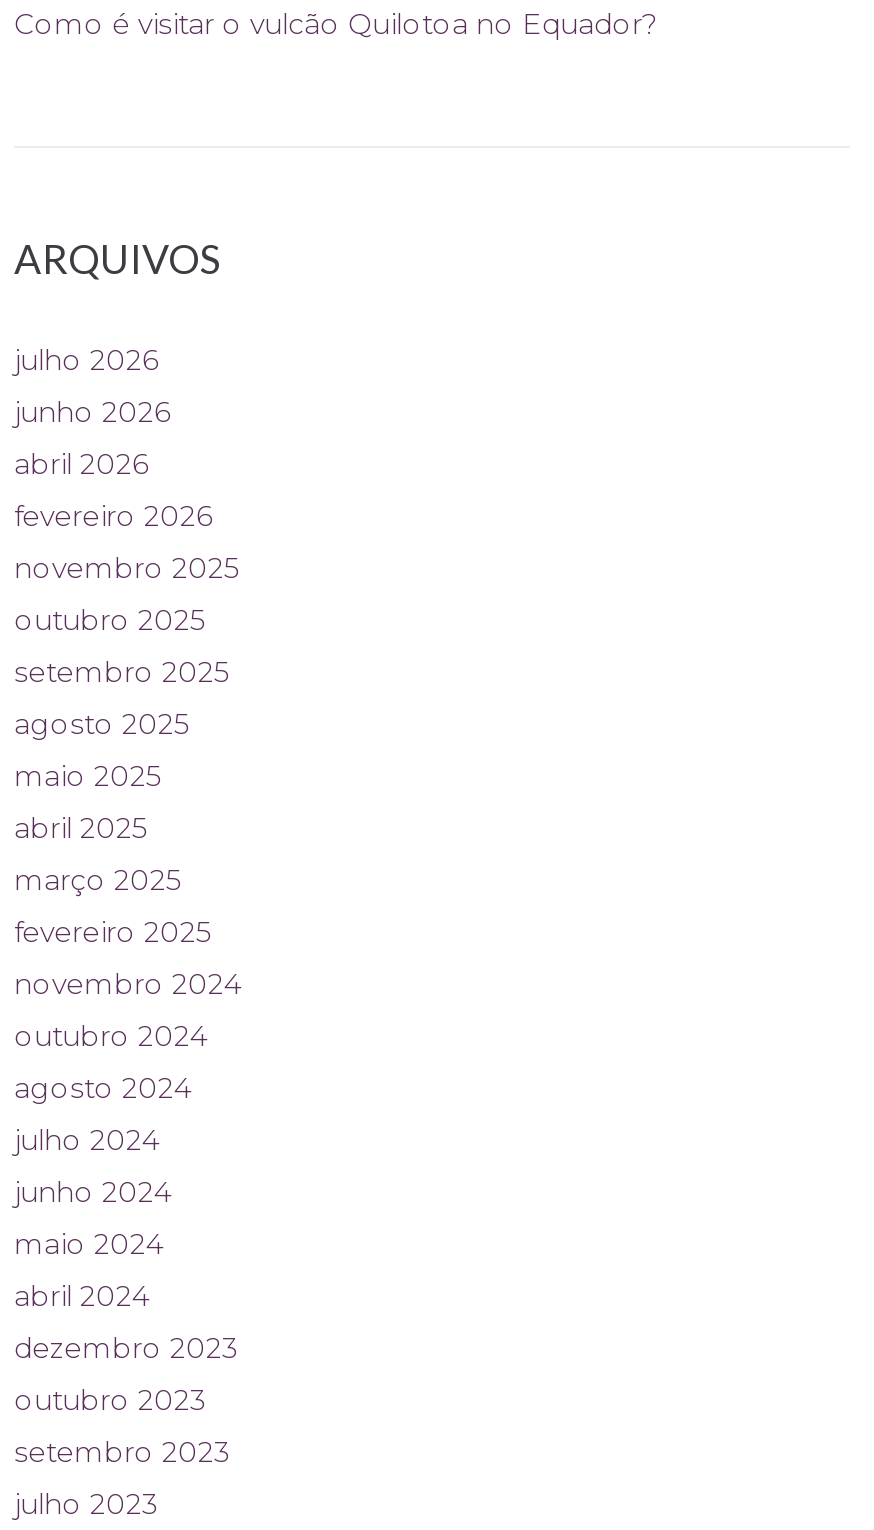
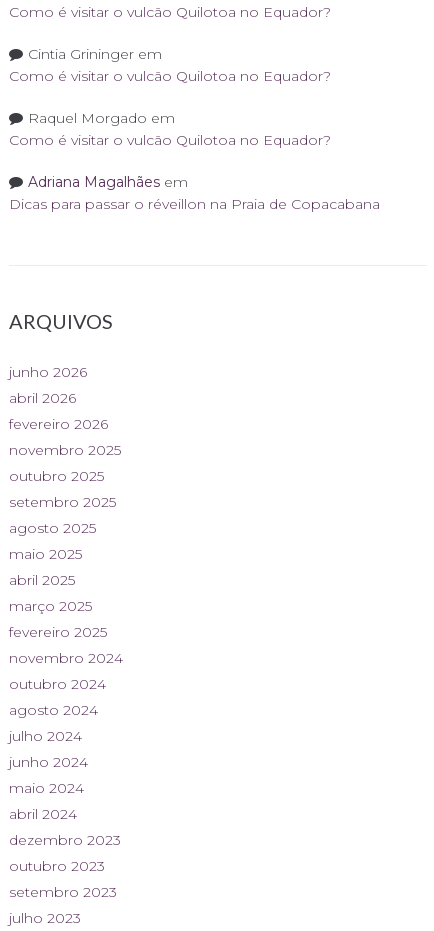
+ Cintia Grininger em
+ Como é visitar o vulcão Quilotoa no Equador?
+ Raquel Morgado em
+ Como é visitar o vulcão Quilotoa no Equador?
+ Adriana Magalhães em
+ Dicas para passar o réveillon na Praia de Copacabana

moved down: ARQUIVOS

- julho 2026
